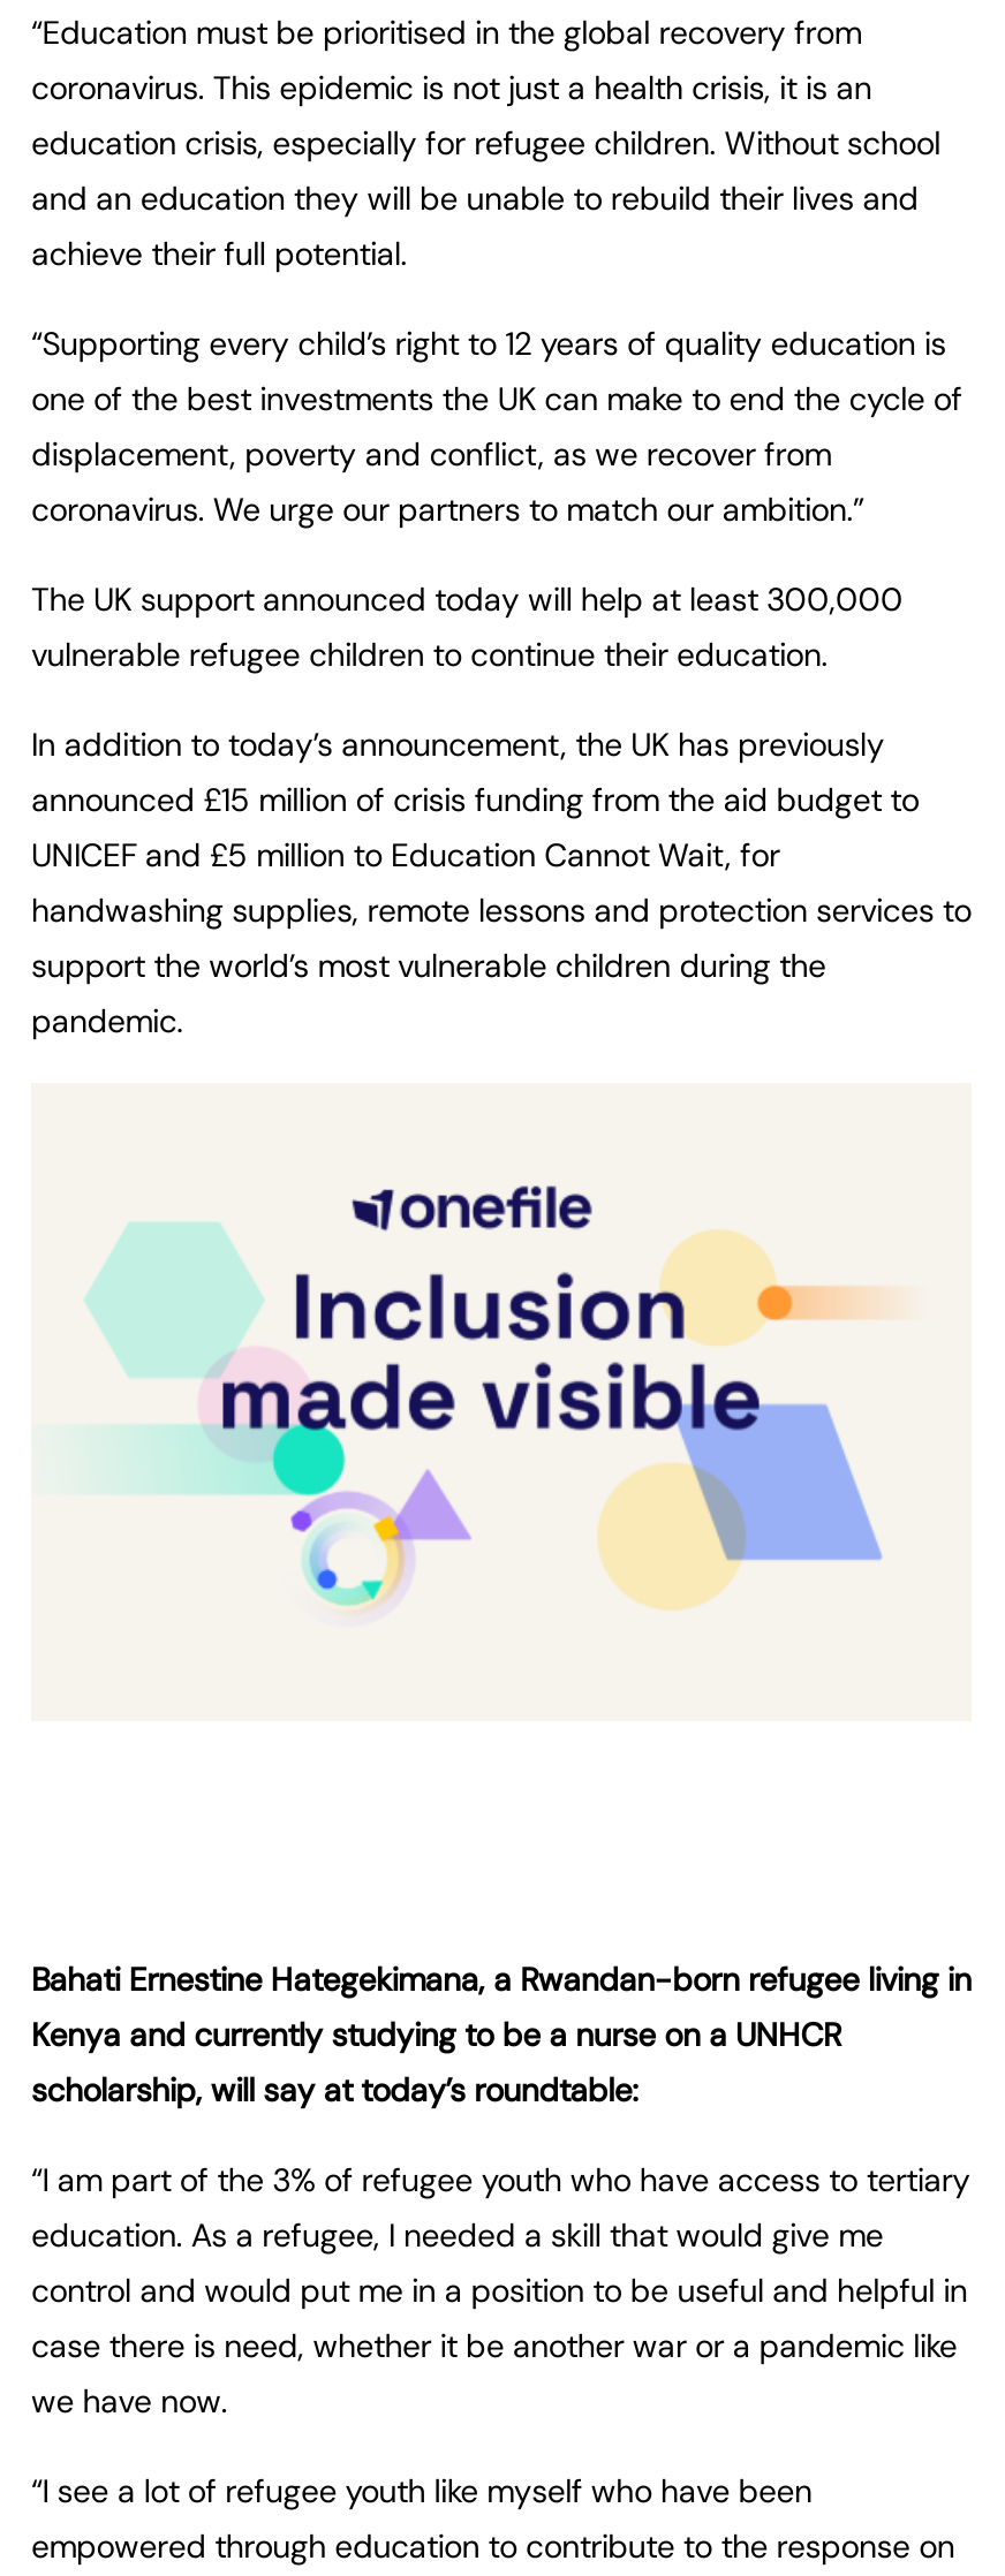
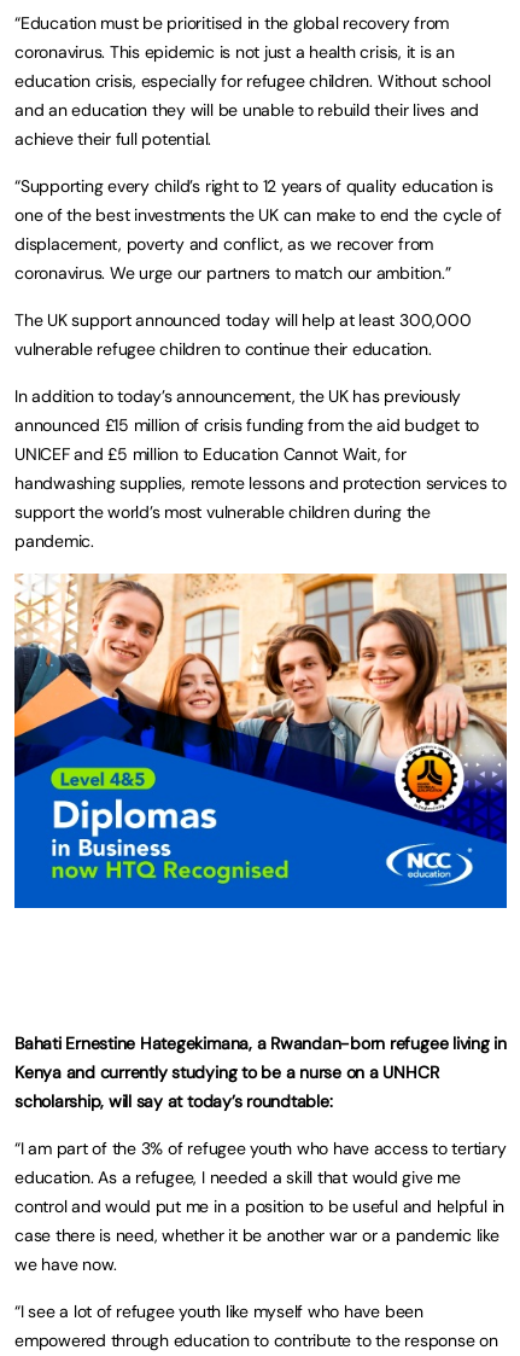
- [image]
+ [image]
